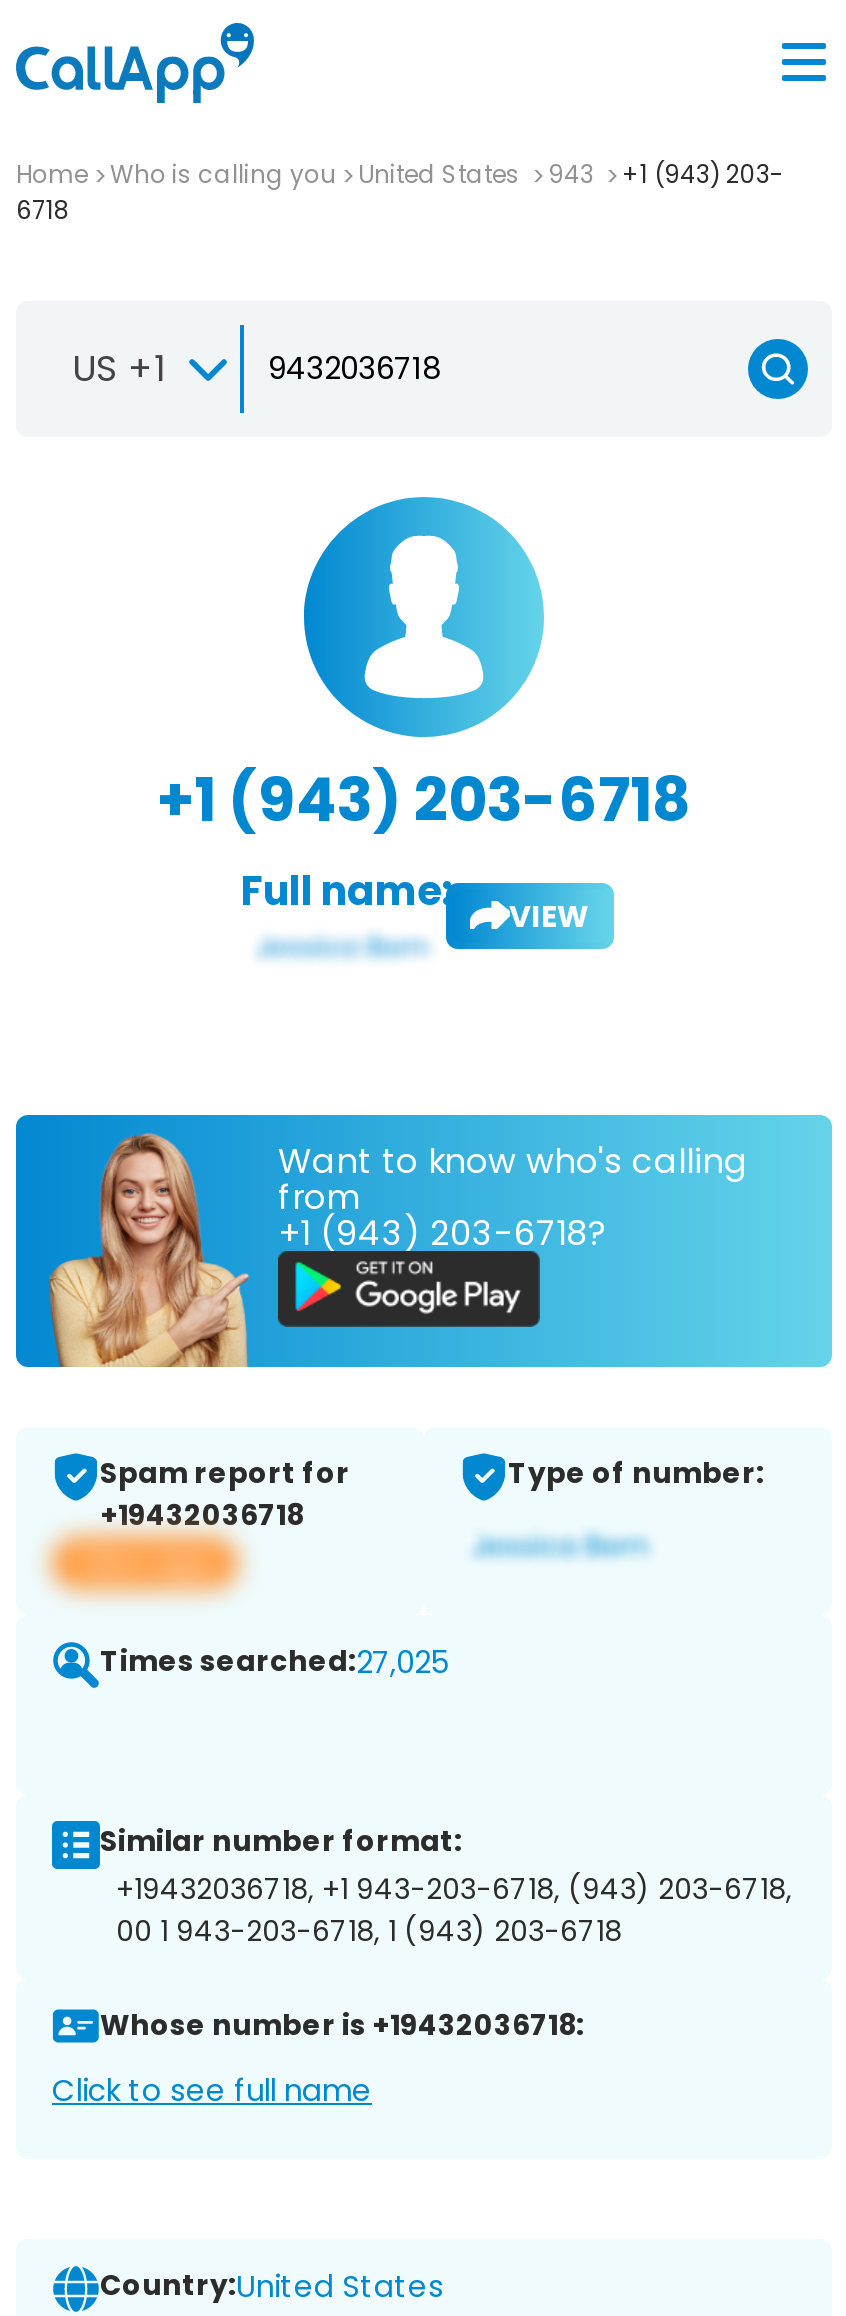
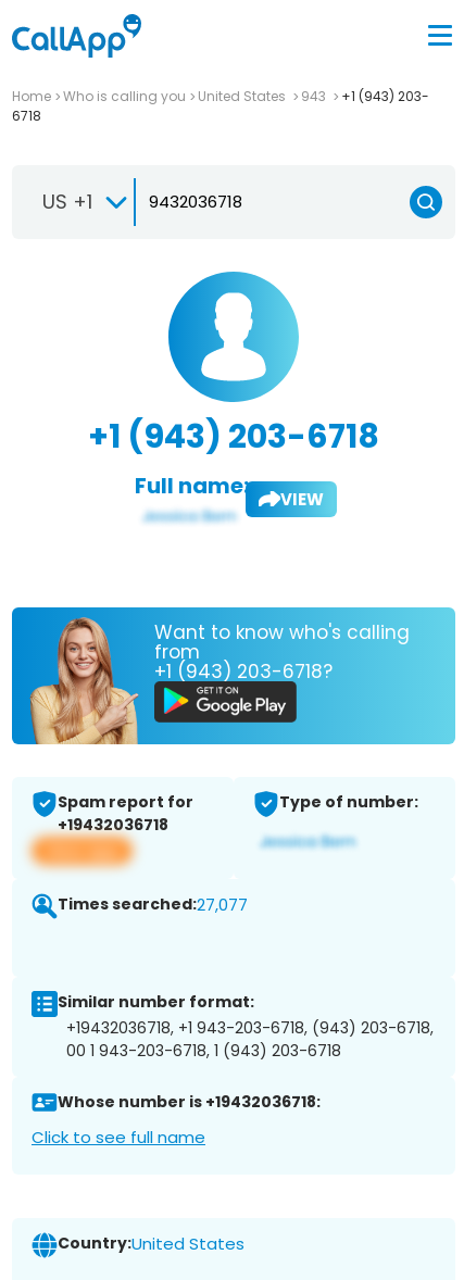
- Times searched:27,025
+ Times searched:27,077
